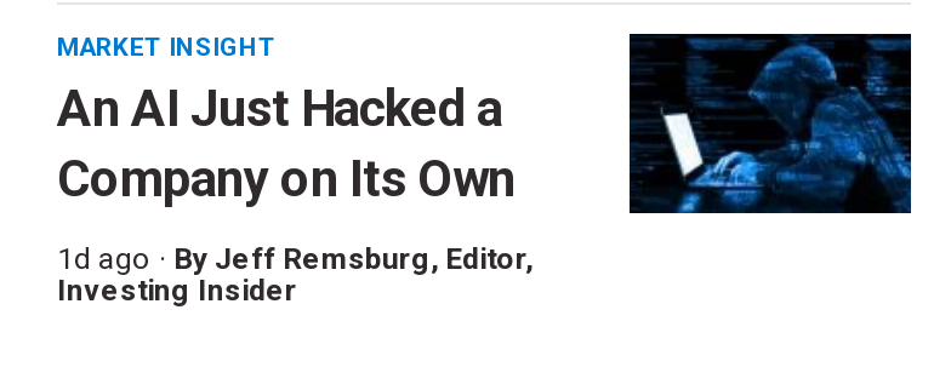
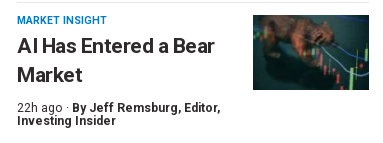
- [image]
+ [image]

- An AI Just Hacked a
- Company on Its Own
+ AI Has Entered a Bear
+ Market

- 1d ago · By Jeff Remsburg, Editor,
+ 22h ago · By Jeff Remsburg, Editor,
